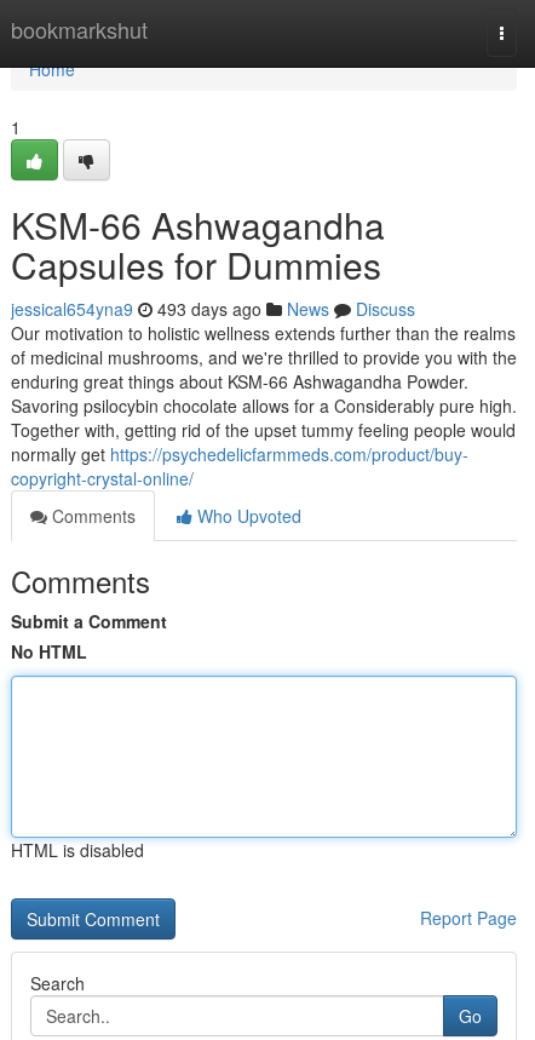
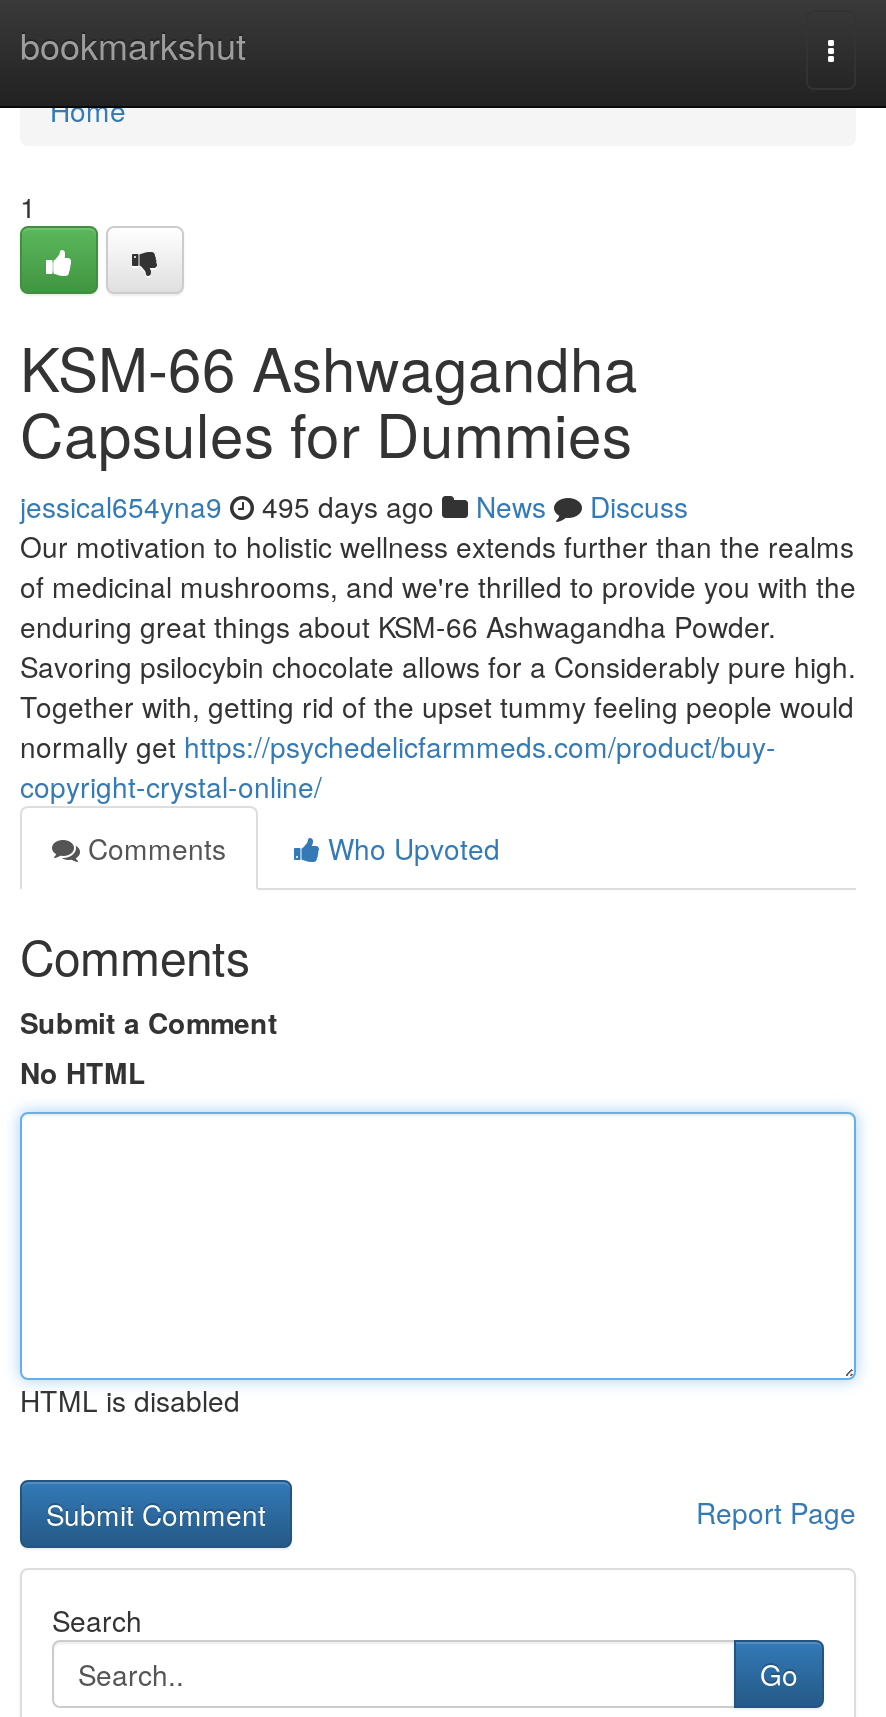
- jessical654yna9 493 days ago News Discuss
+ jessical654yna9 495 days ago News Discuss
